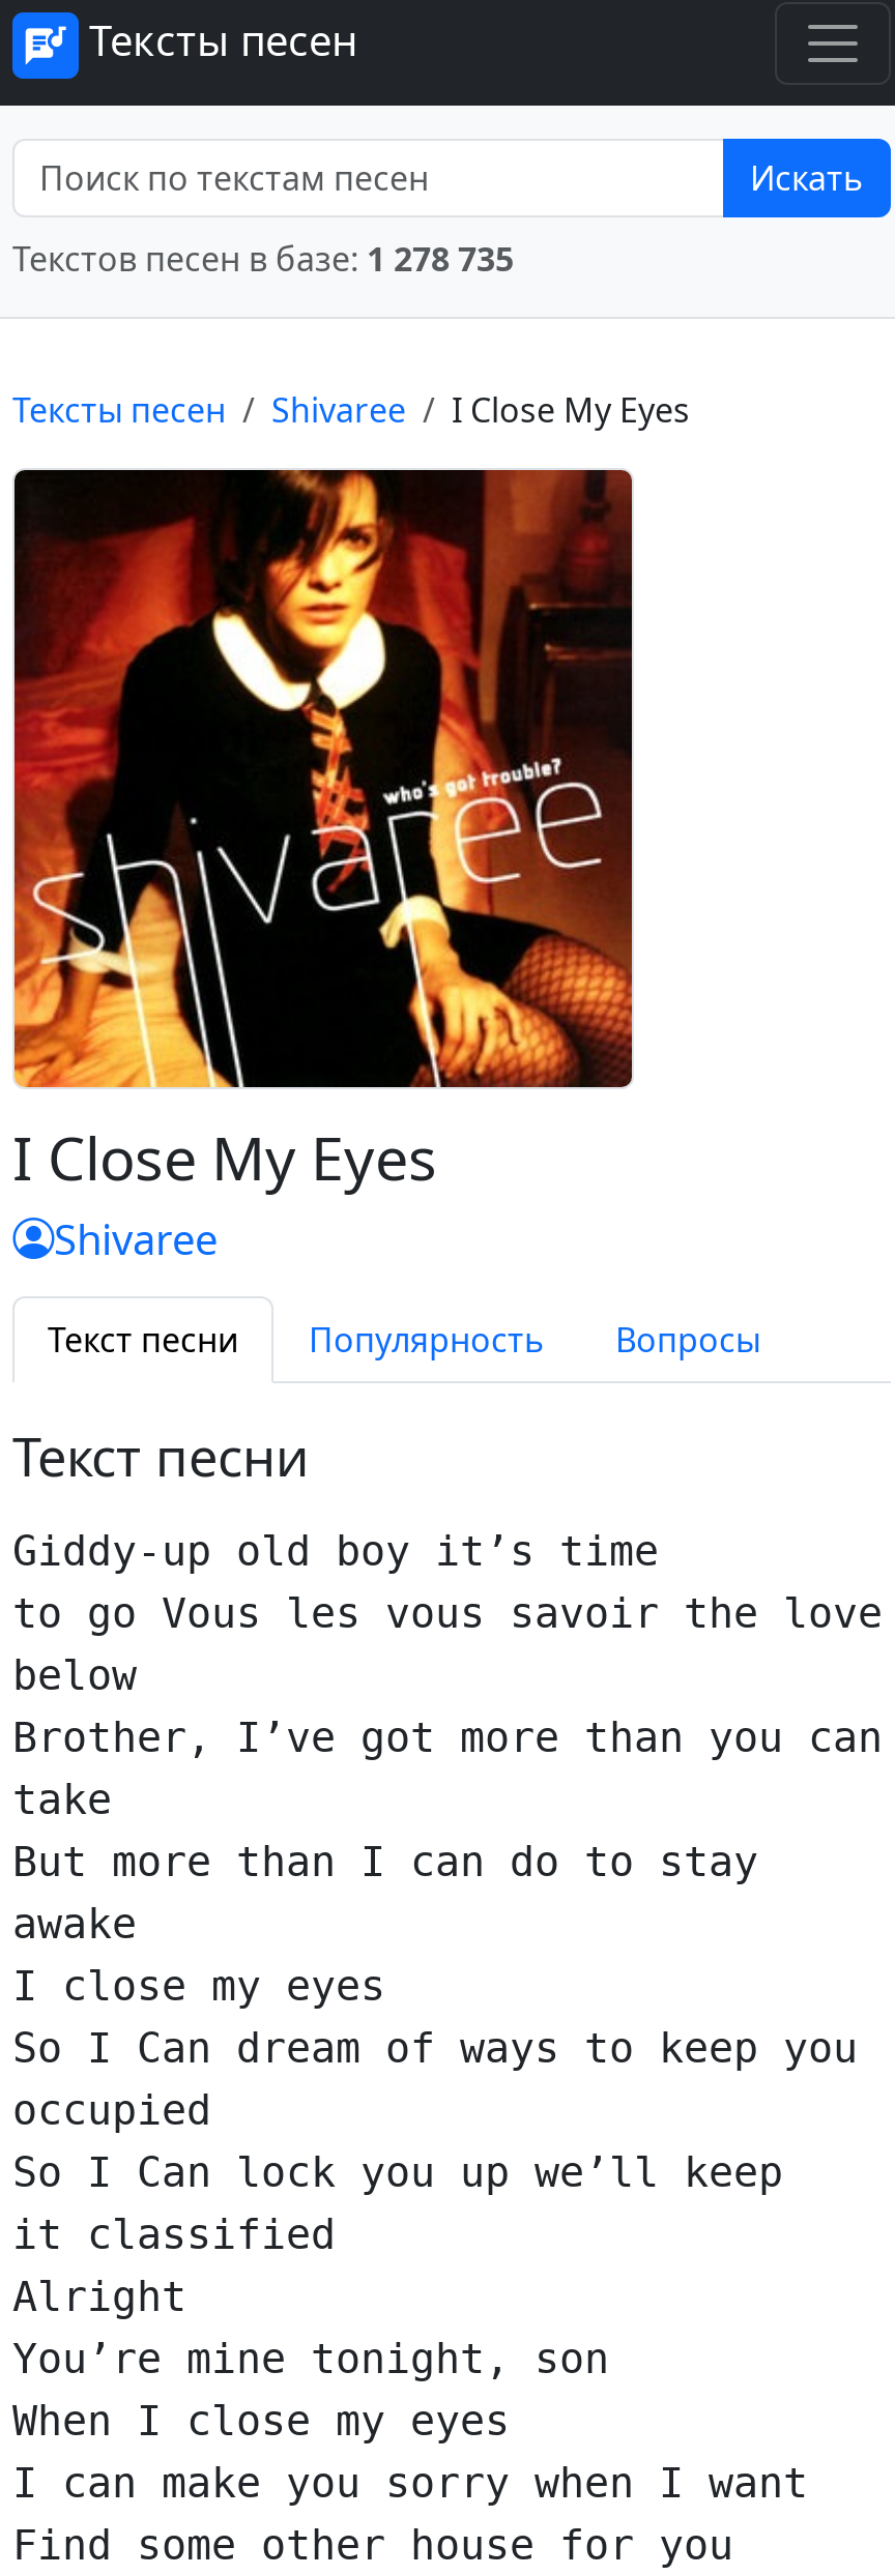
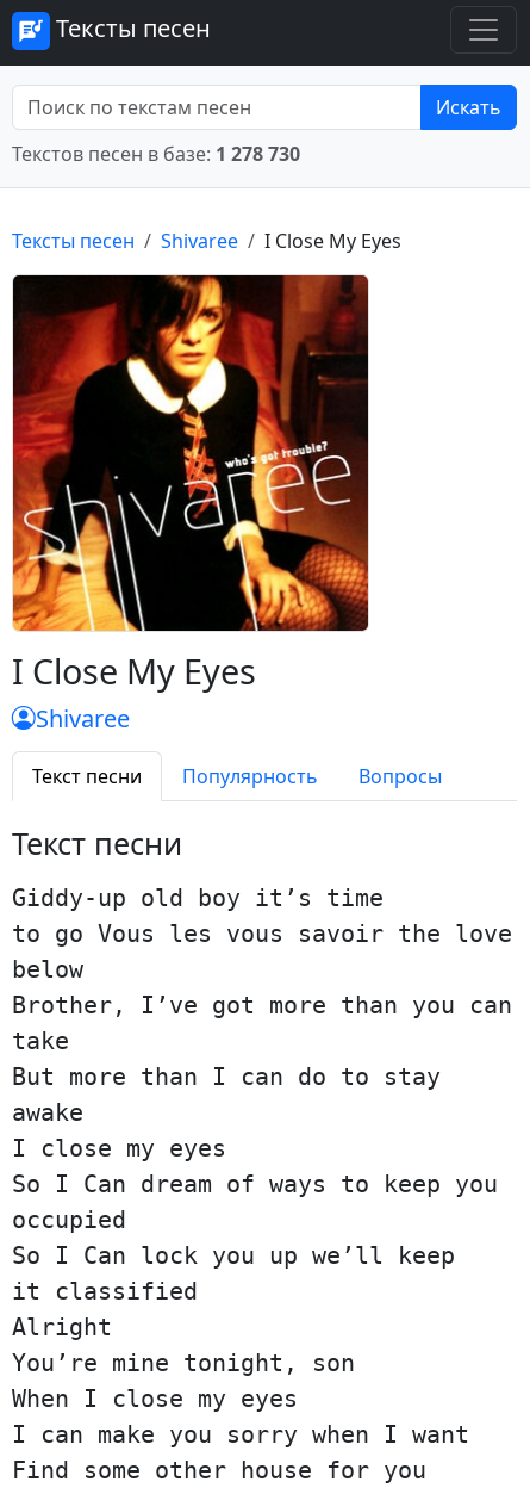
- Текстов песен в базе: 1 278 735
+ Текстов песен в базе: 1 278 730
